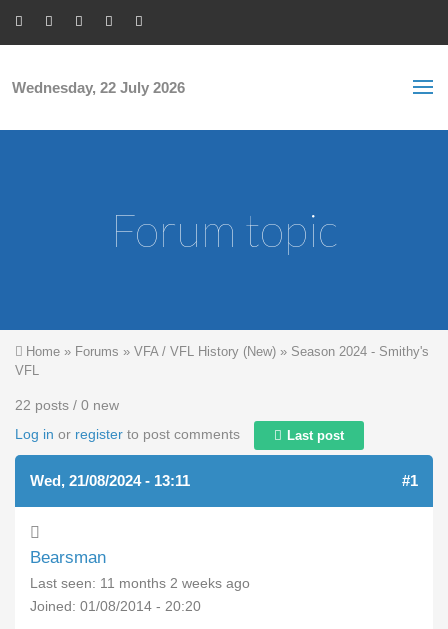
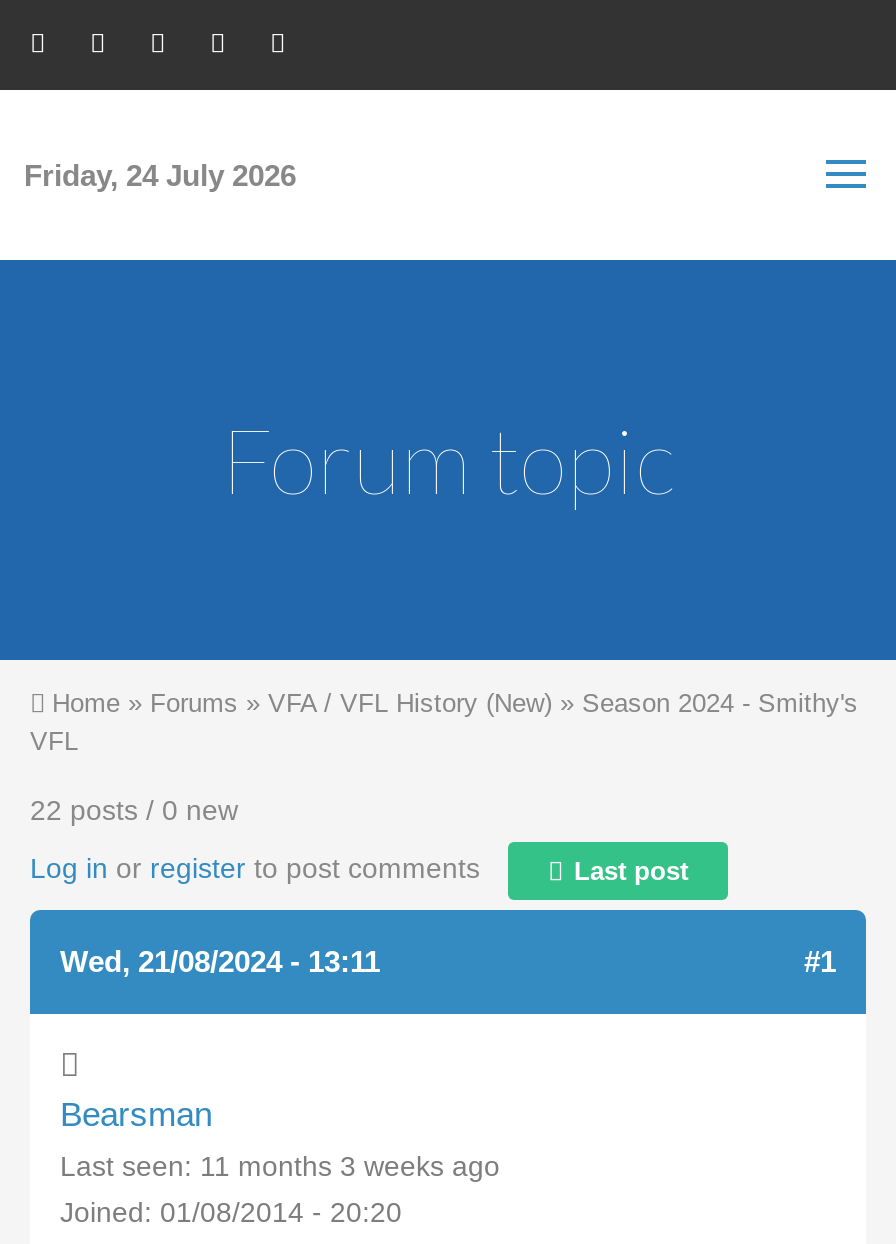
- Wednesday, 22 July 2026
+ Friday, 24 July 2026

- Last seen: 11 months 2 weeks ago
+ Last seen: 11 months 3 weeks ago
